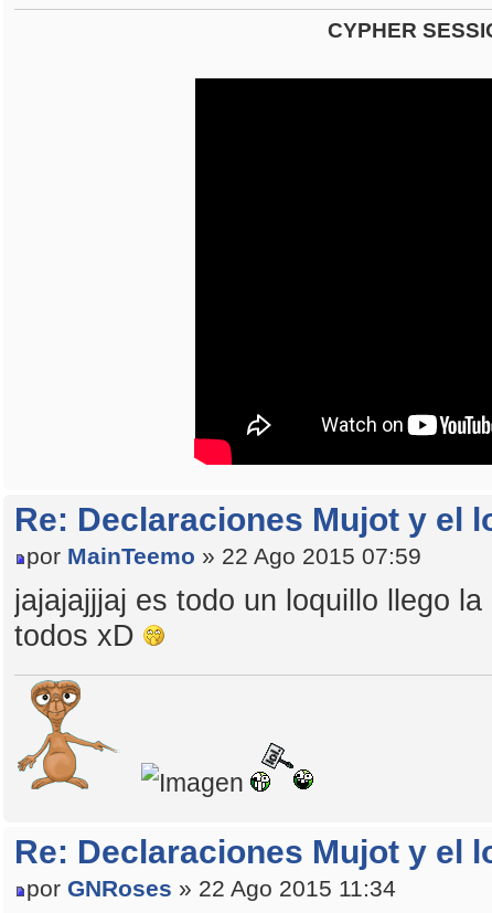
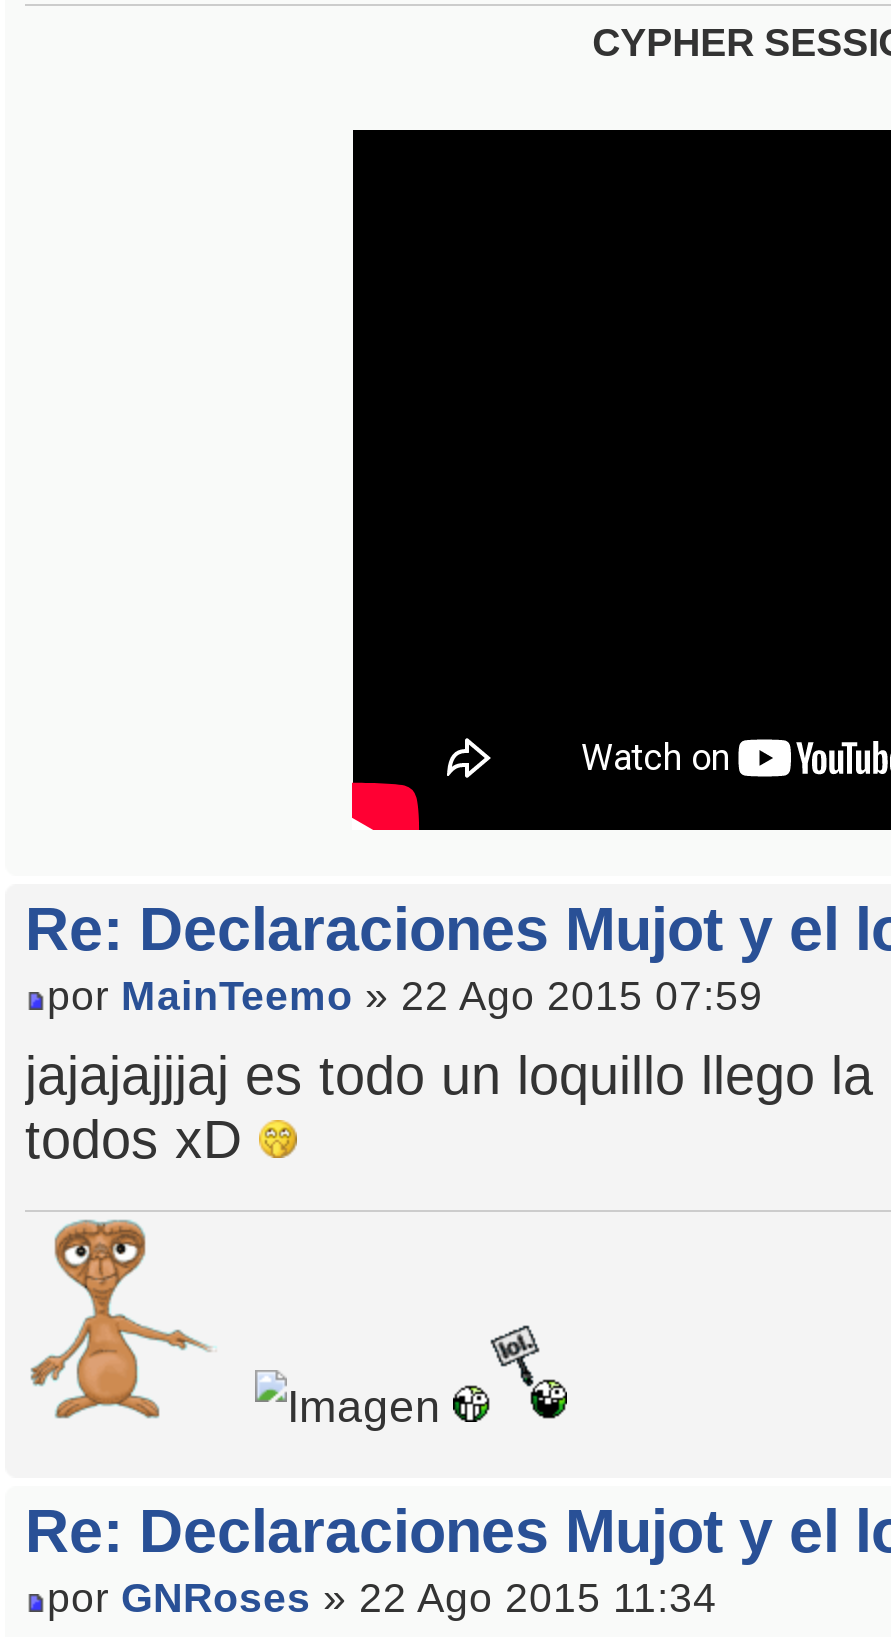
- [image]
+ [image]
